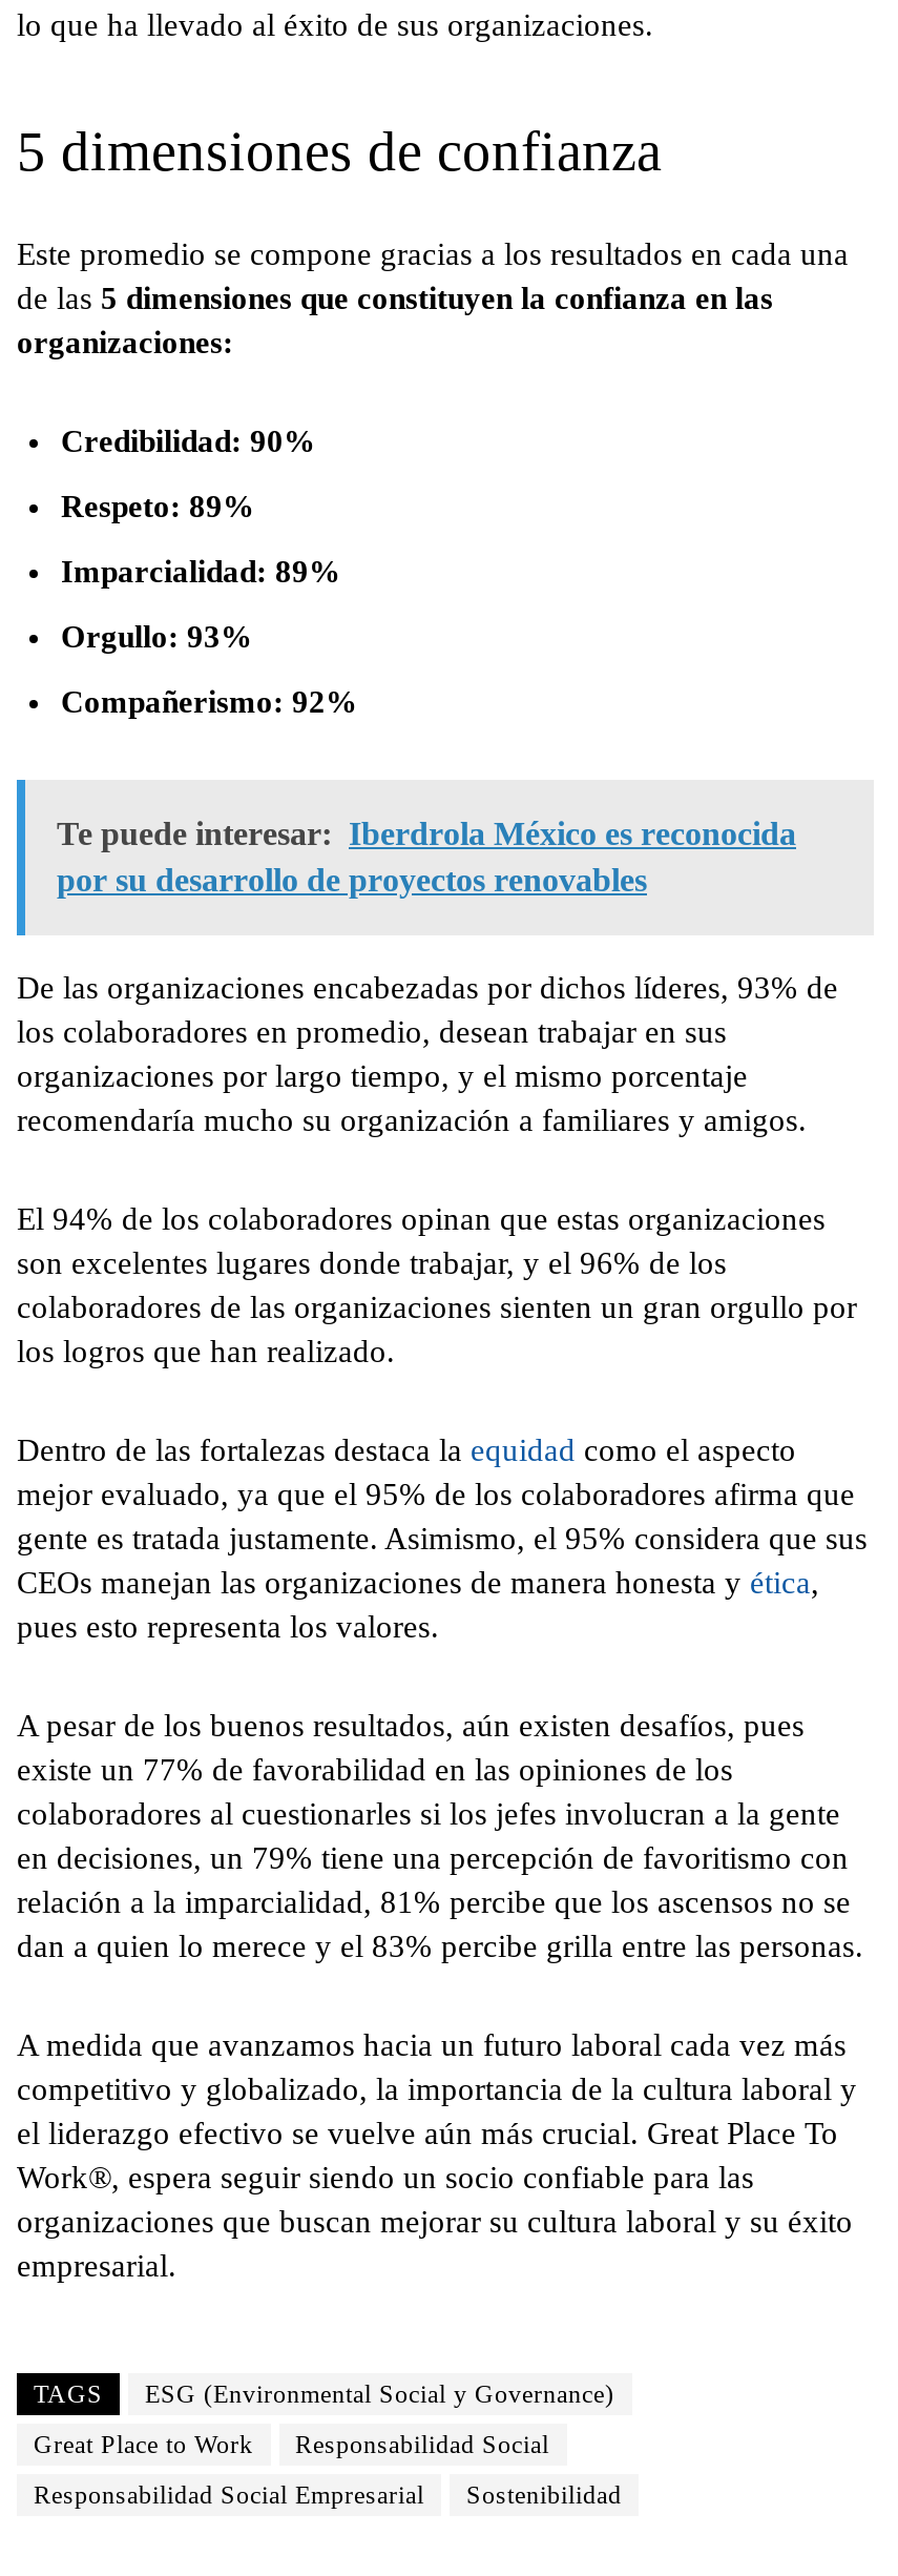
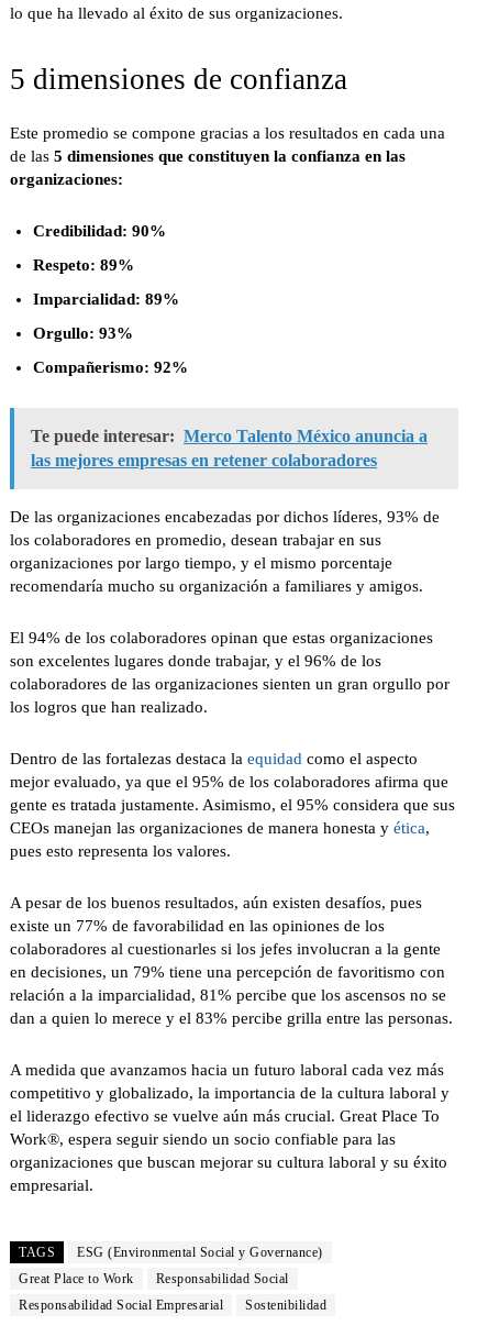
- Te puede interesar: Iberdrola México es reconocida
- por su desarrollo de proyectos renovables
+ Te puede interesar: Merco Talento México anuncia a
+ las mejores empresas en retener colaboradores
